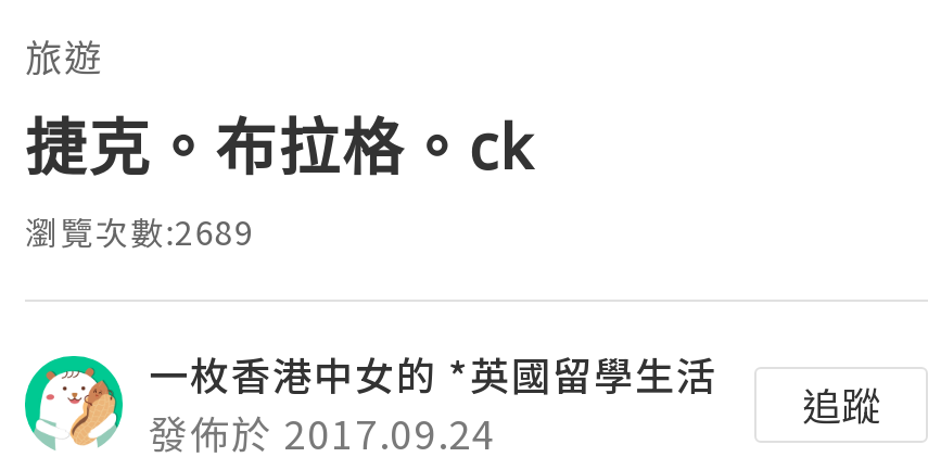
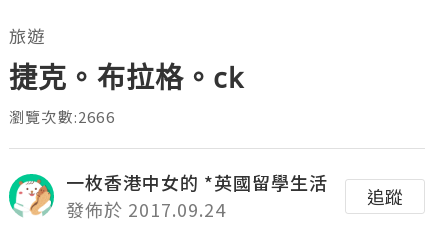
- 瀏覽次數:2689
+ 瀏覽次數:2666
